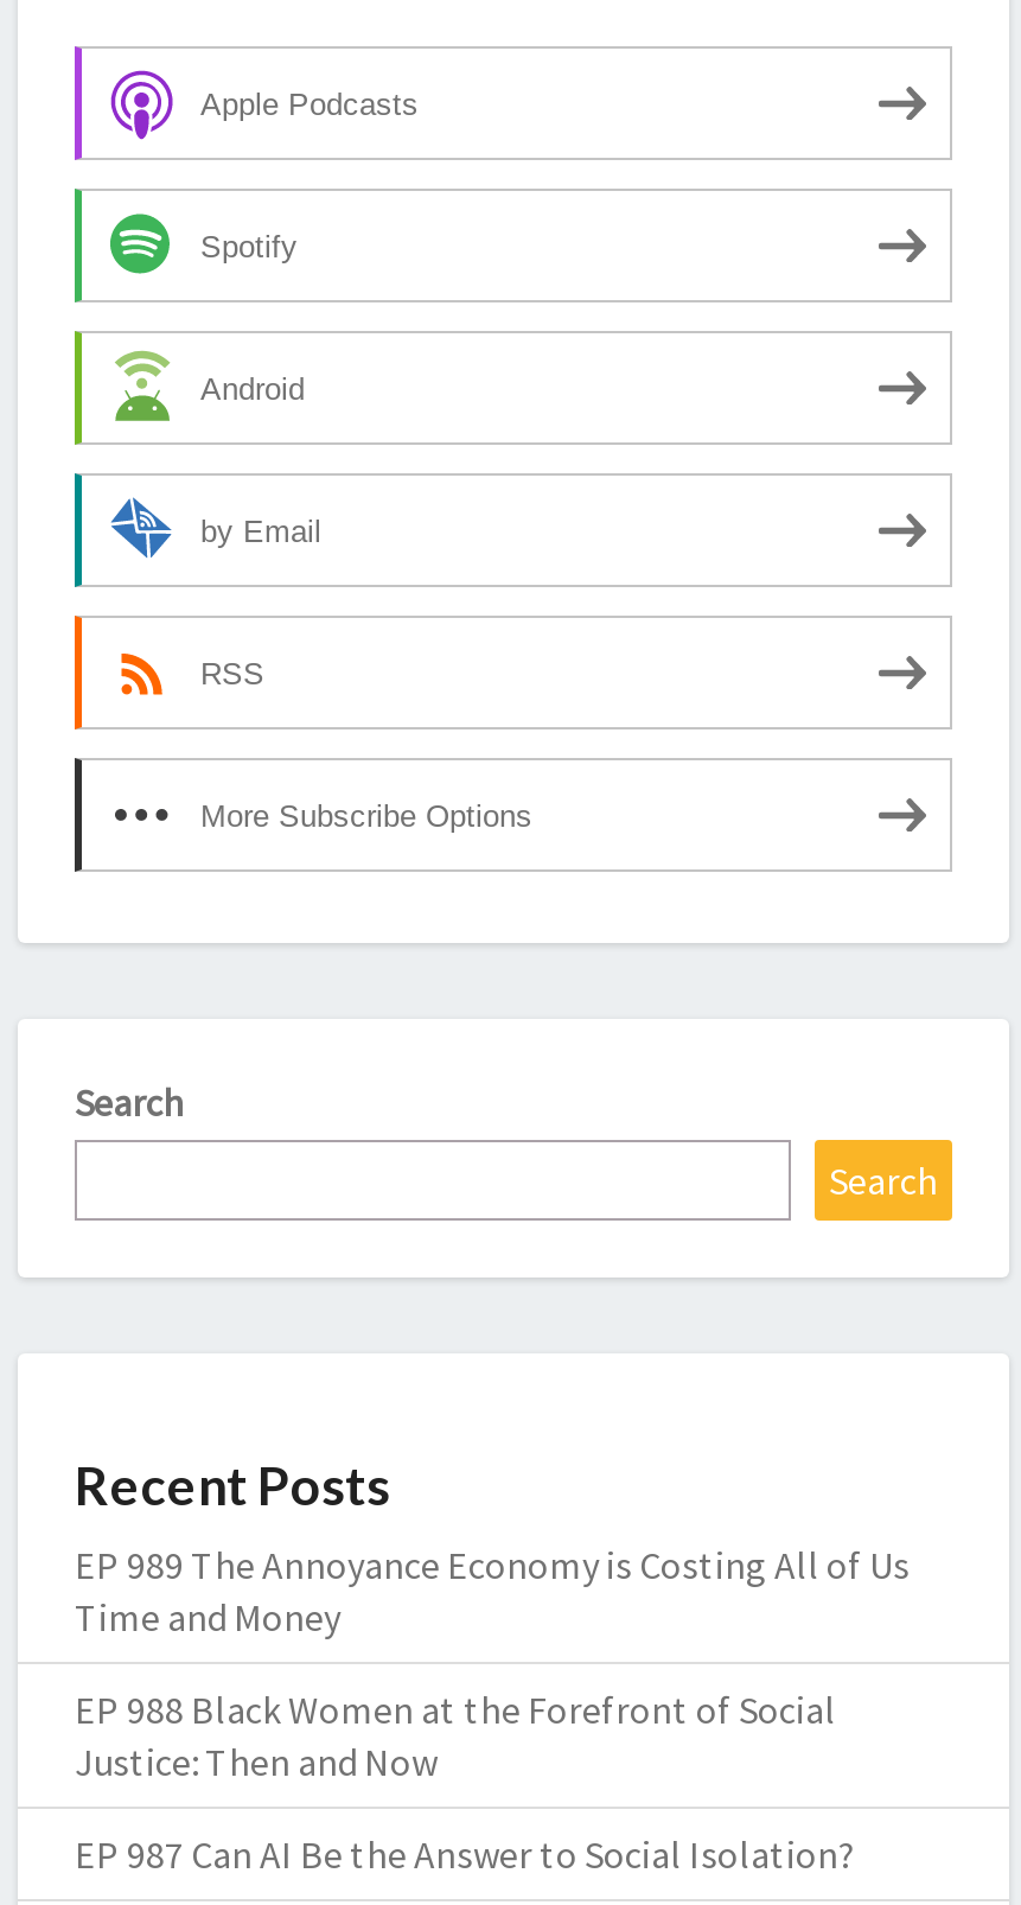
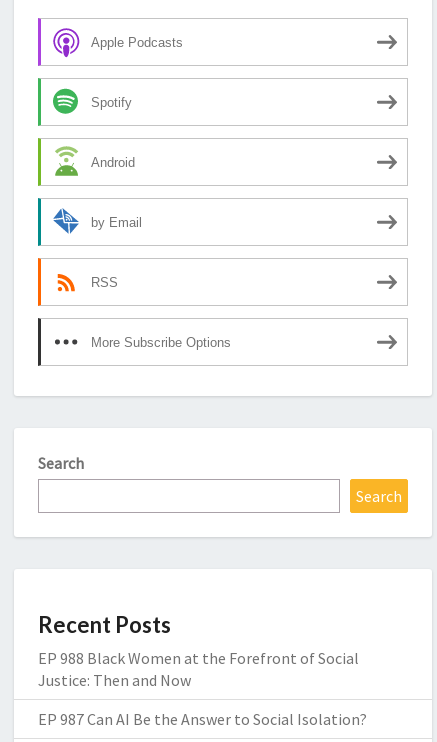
- EP 989 The Annoyance Economy is Costing All of Us
- Time and Money
